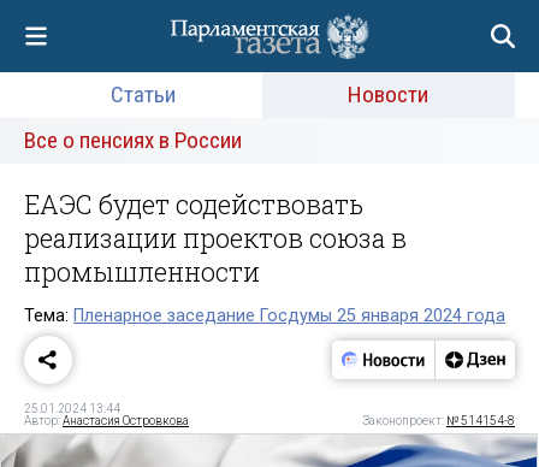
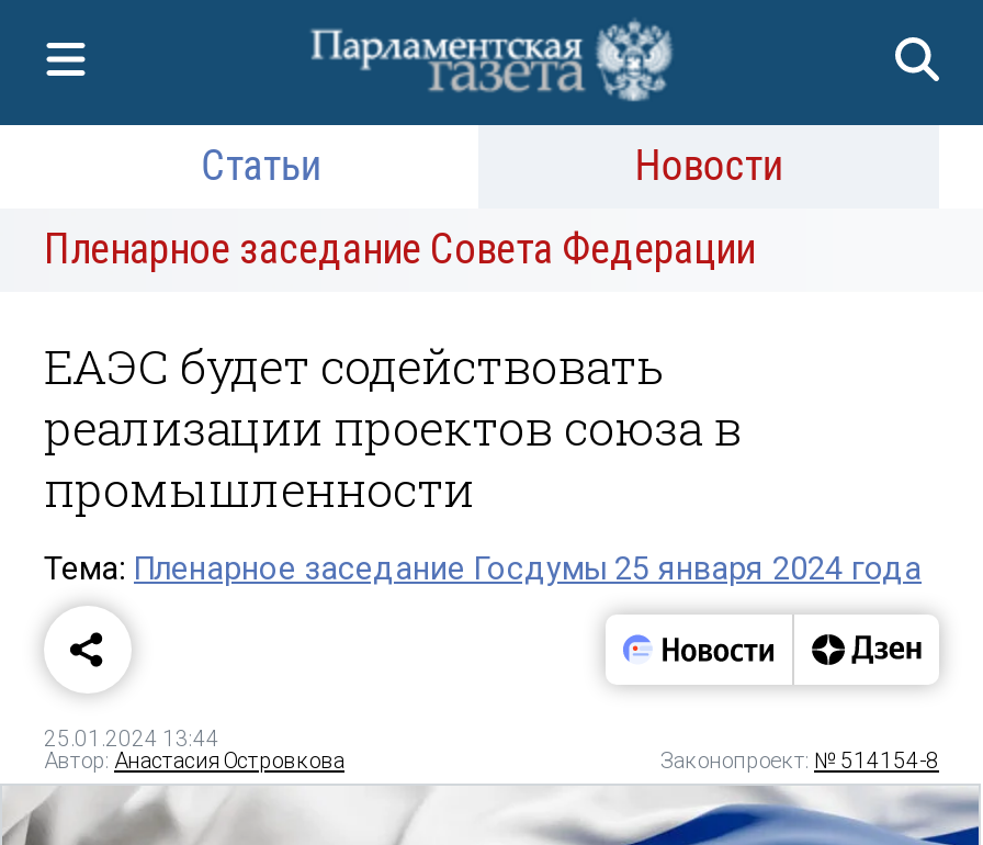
- Все о пенсиях в России
+ Пленарное заседание Совета Федерации
